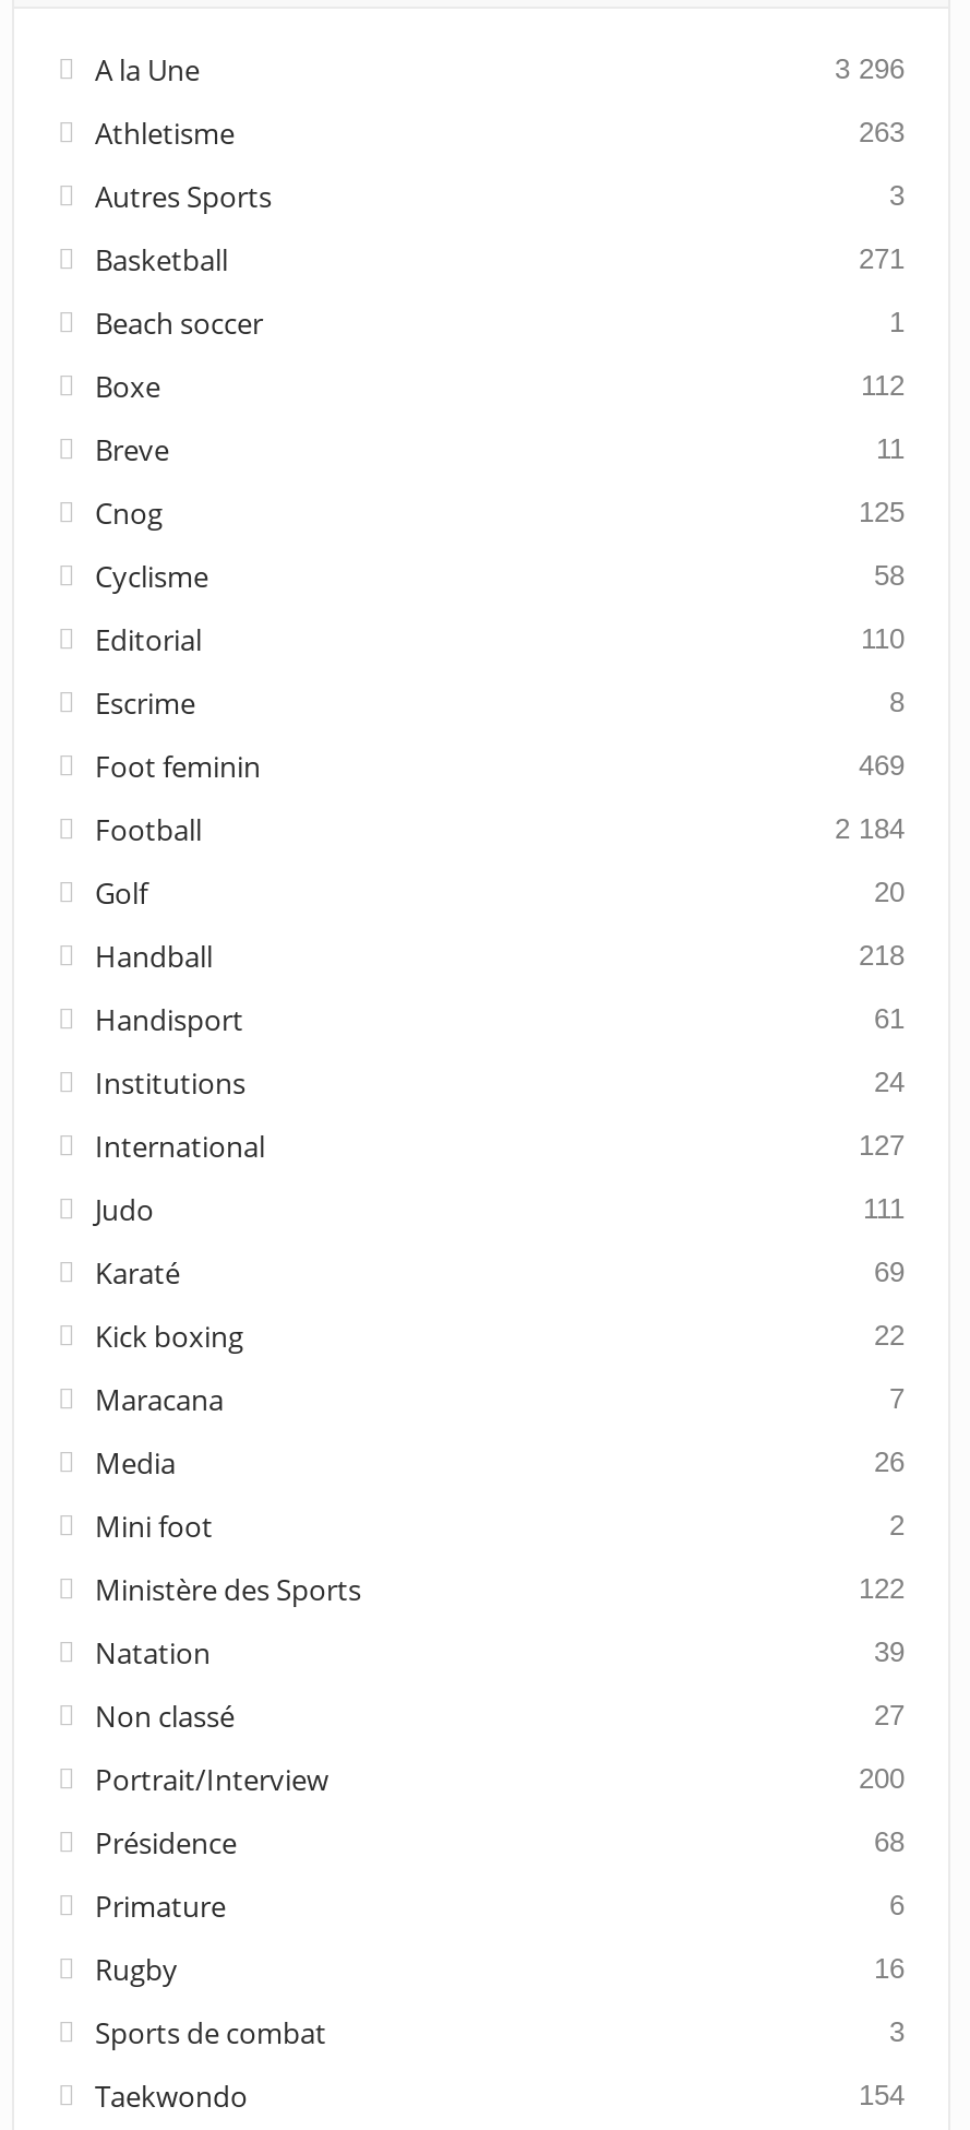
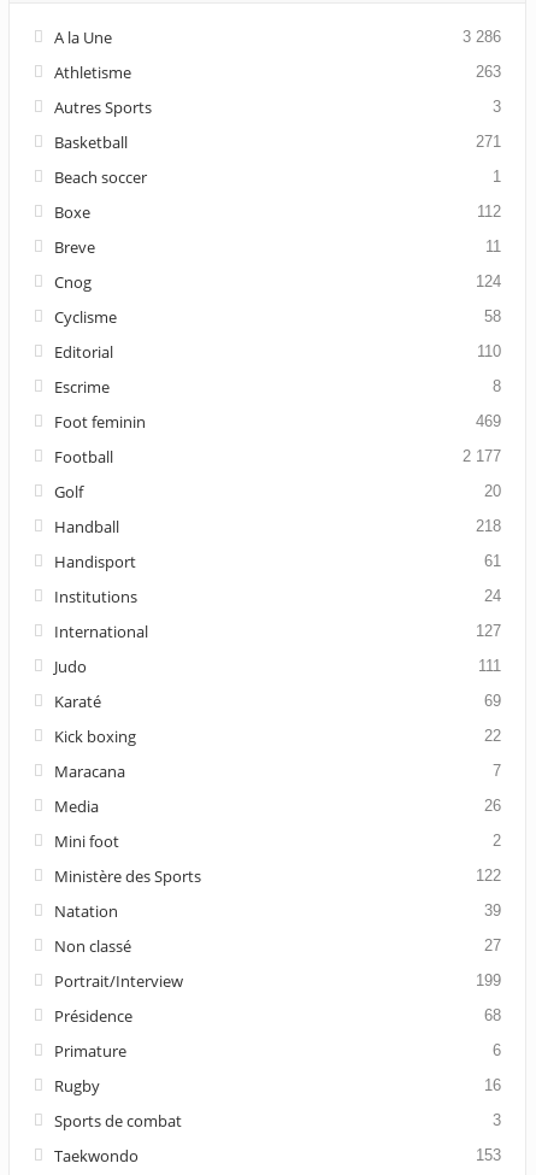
- 3 296
+ 3 286

- 125
+ 124

- 2 184
+ 2 177

- 200
+ 199

- 154
+ 153
